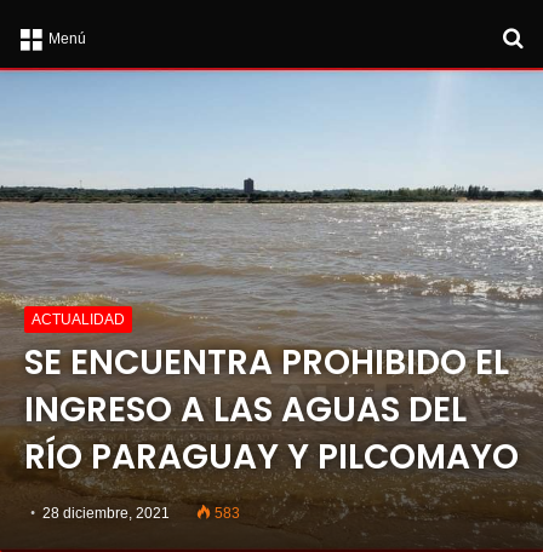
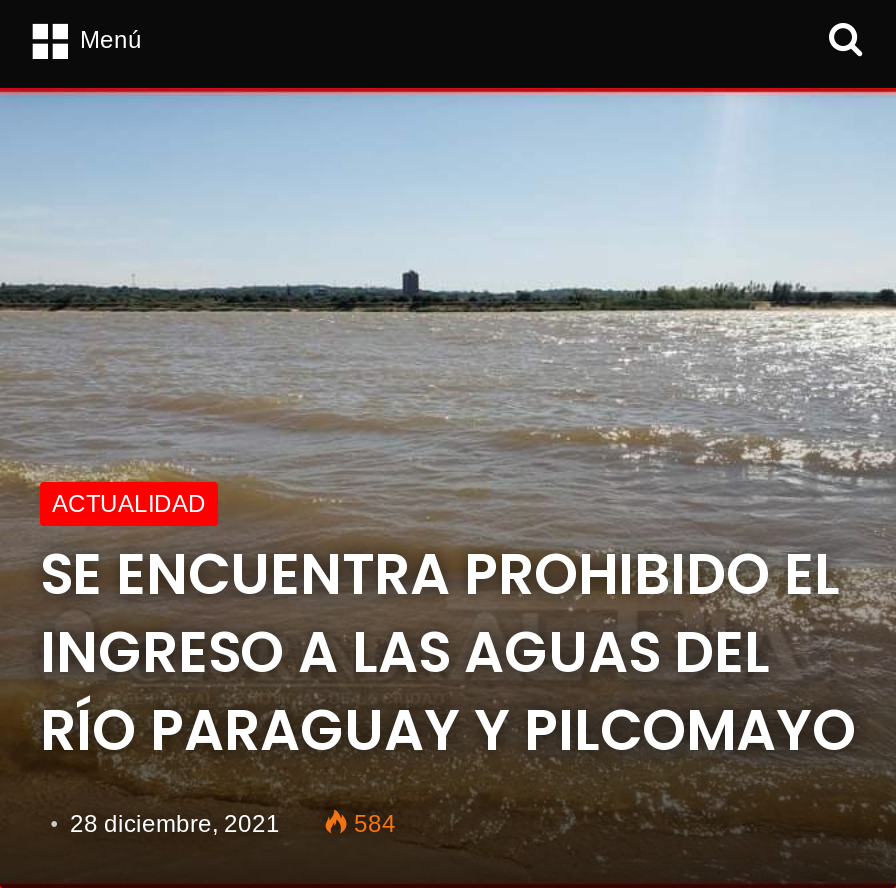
- 583
+ 584
